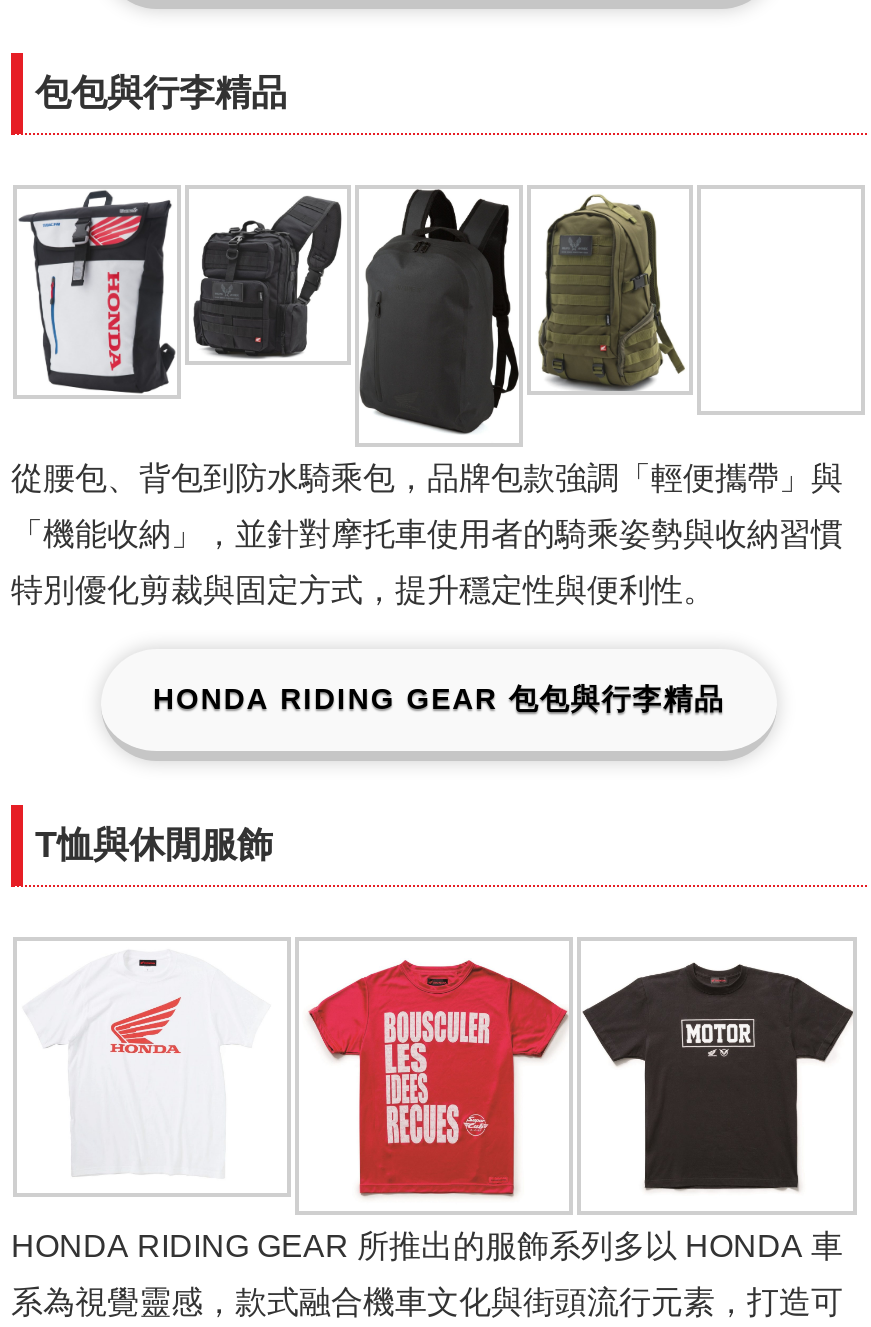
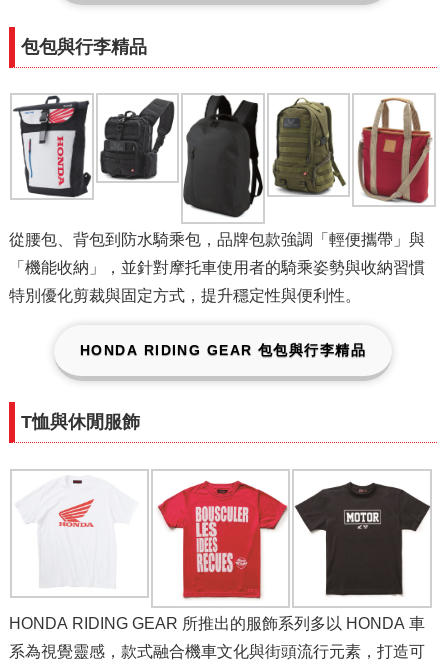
+ [image]
